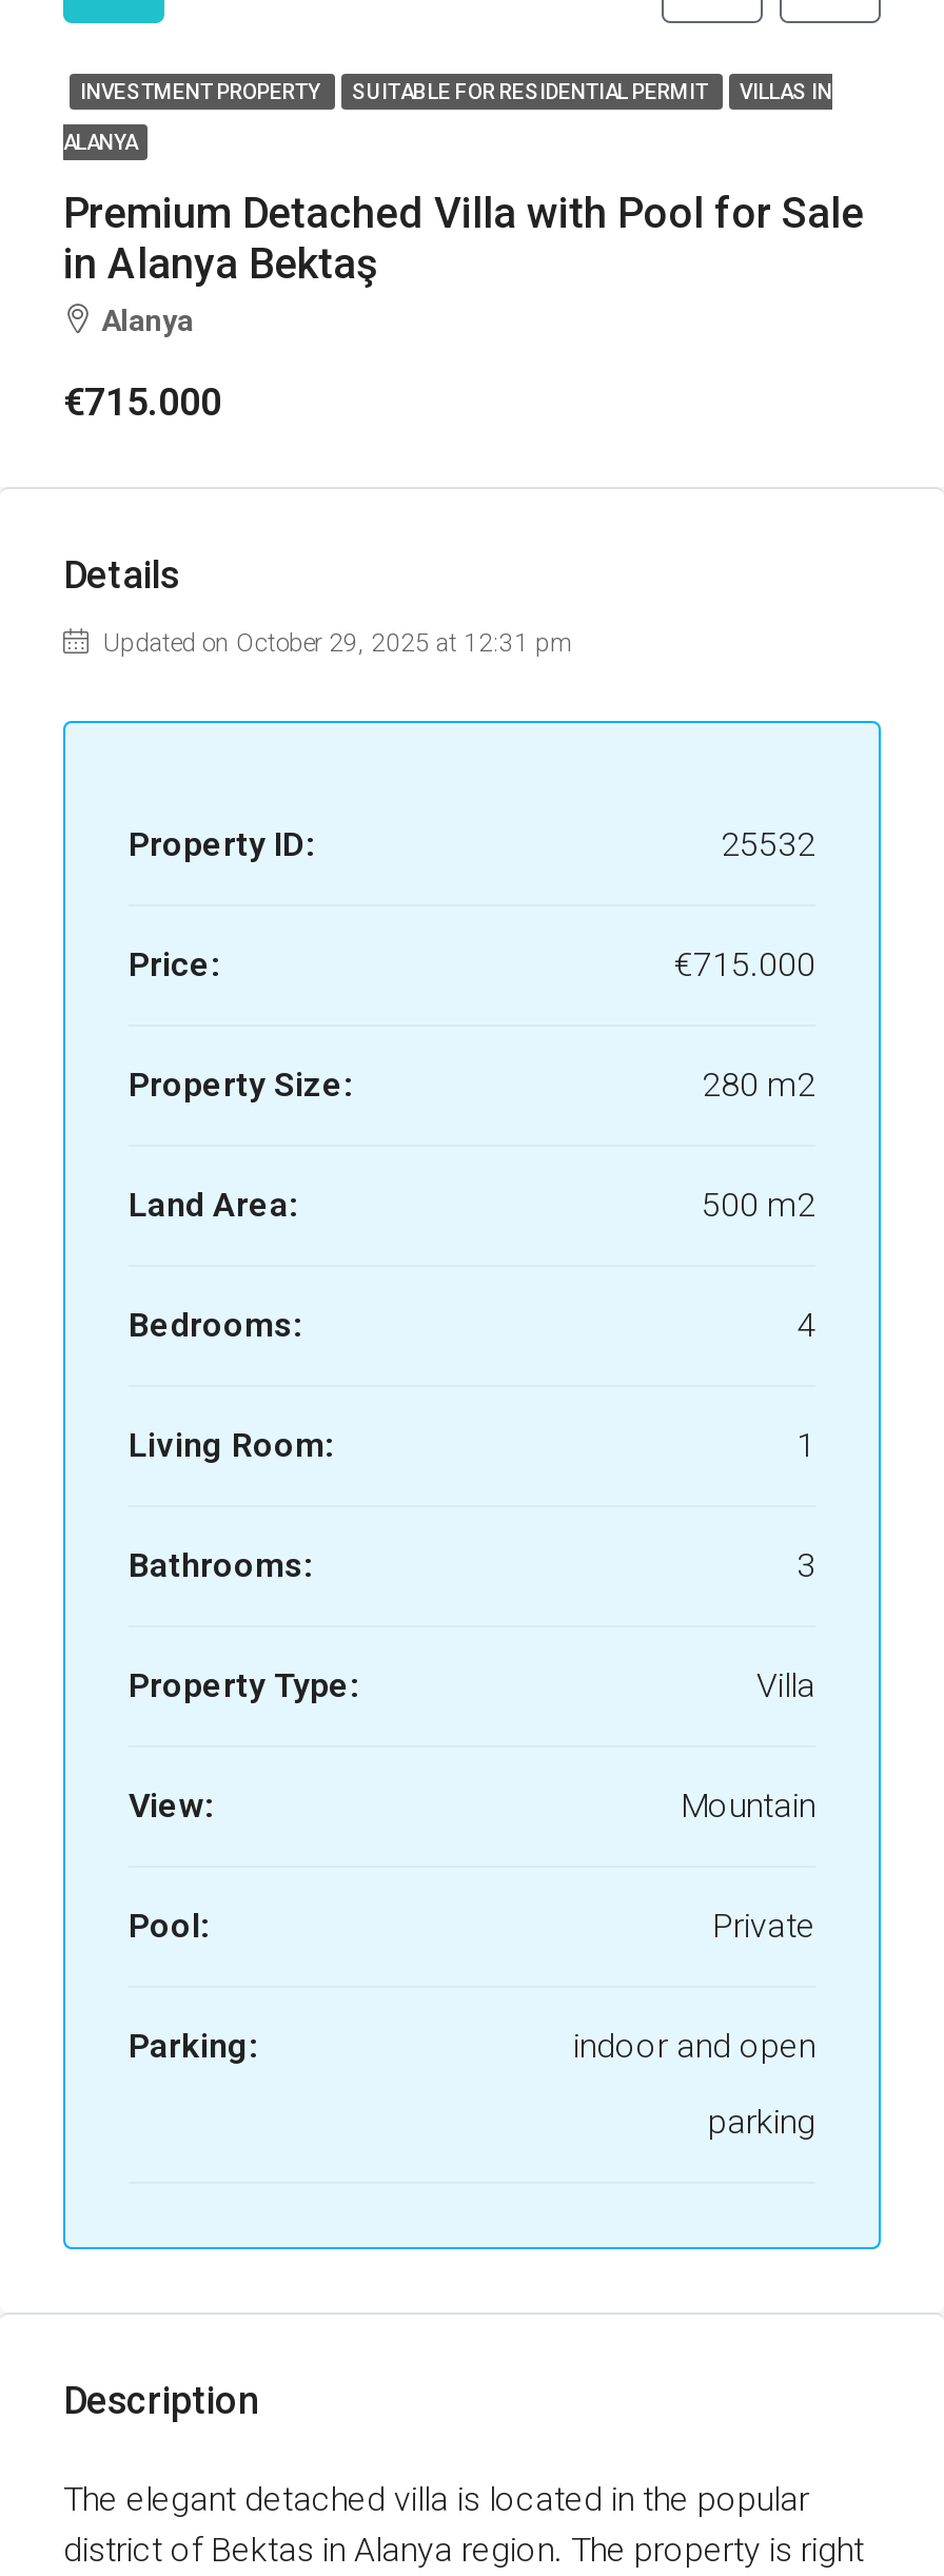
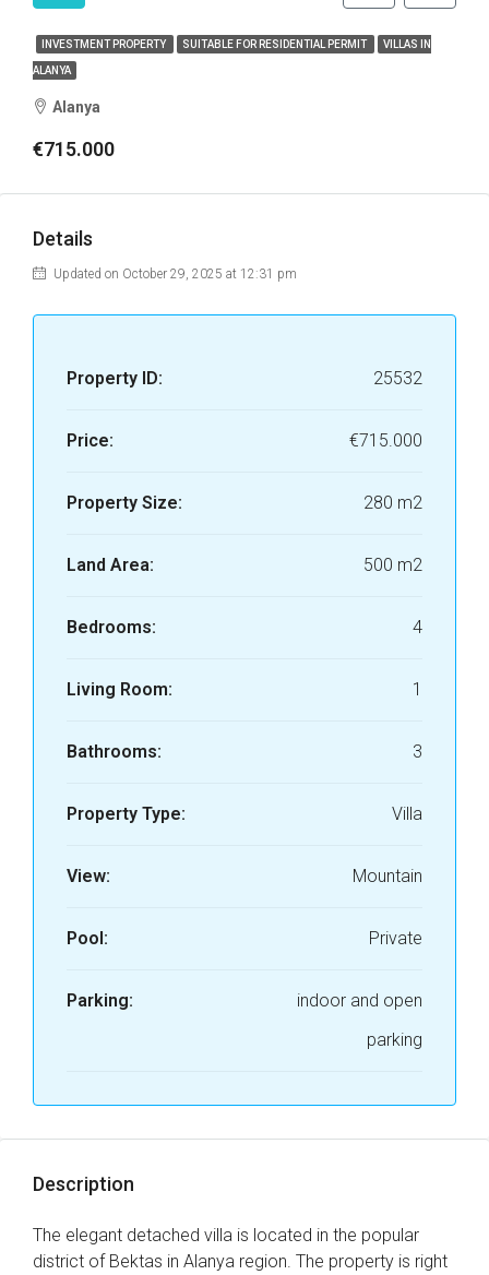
- Premium Detached Villa with Pool for Sale
- in Alanya Bektaş
